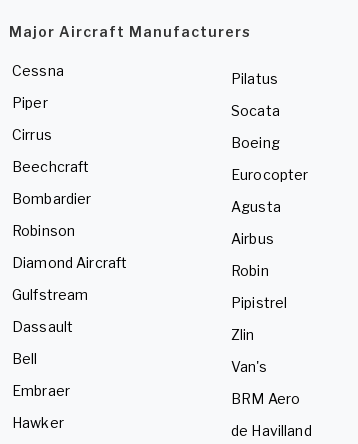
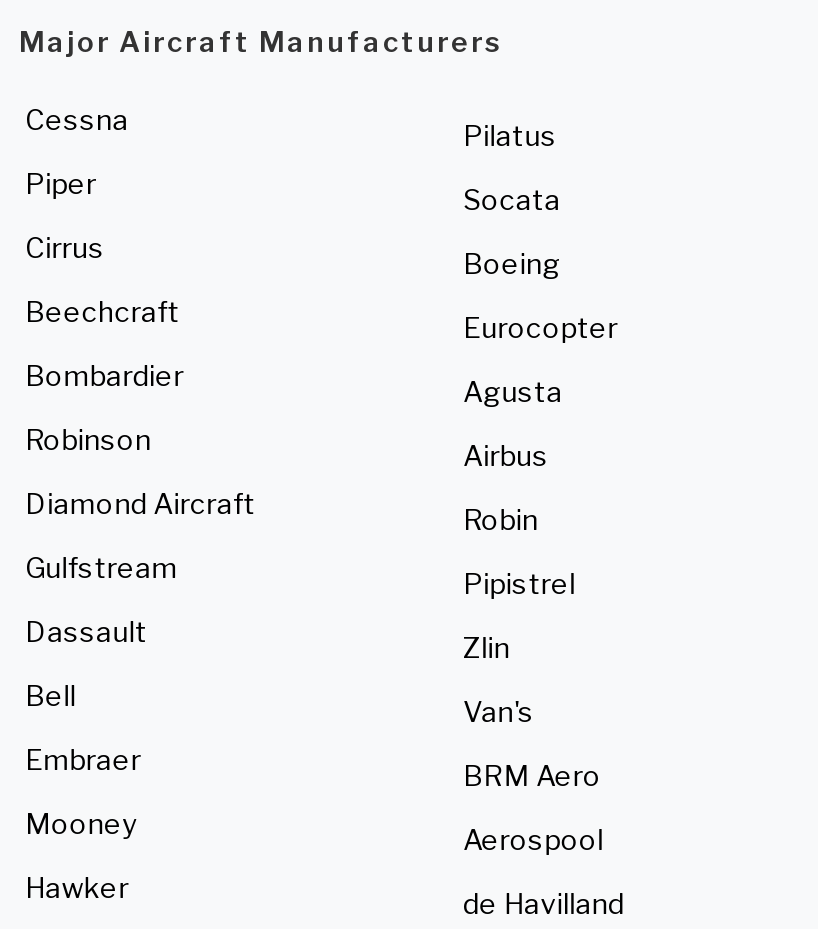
+ Mooney

+ Aerospool
